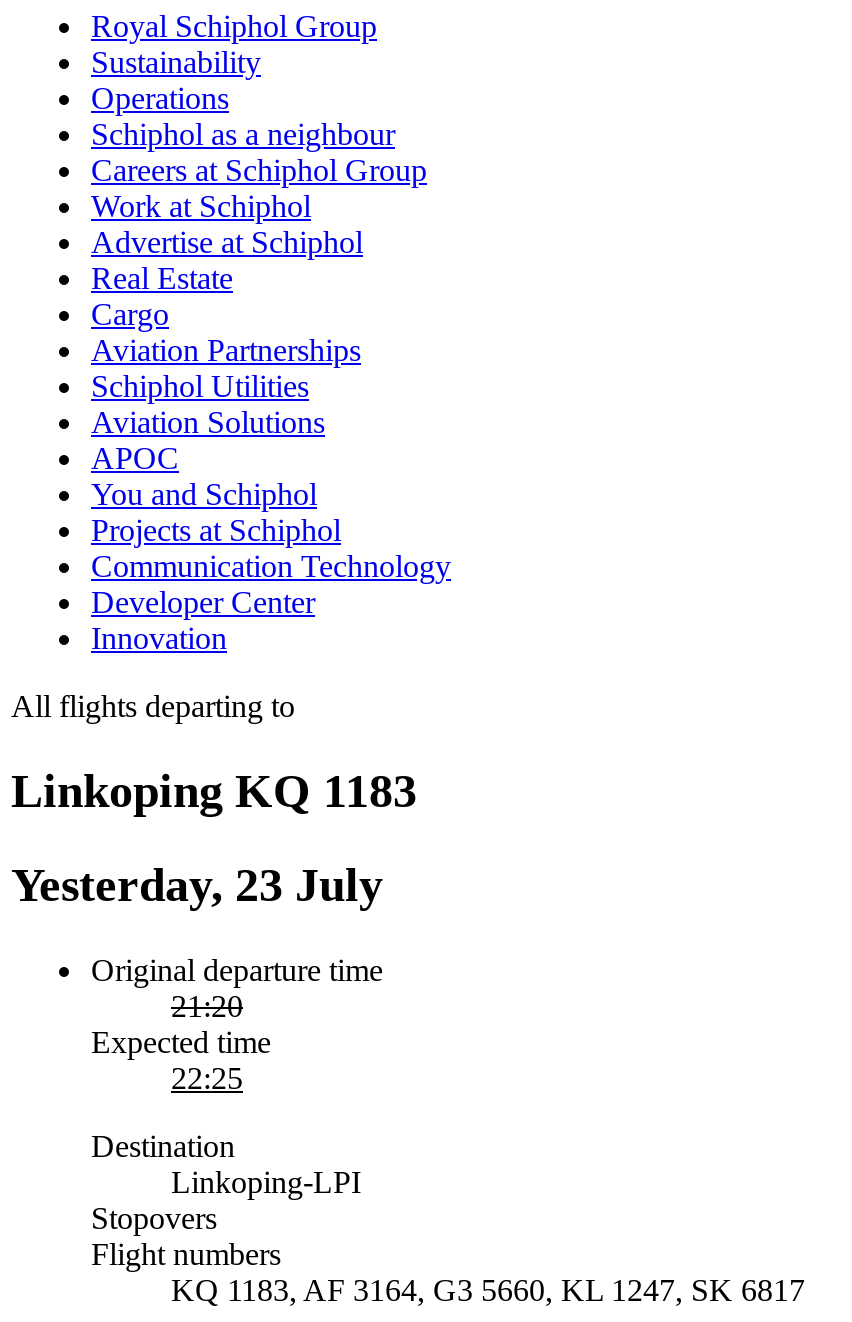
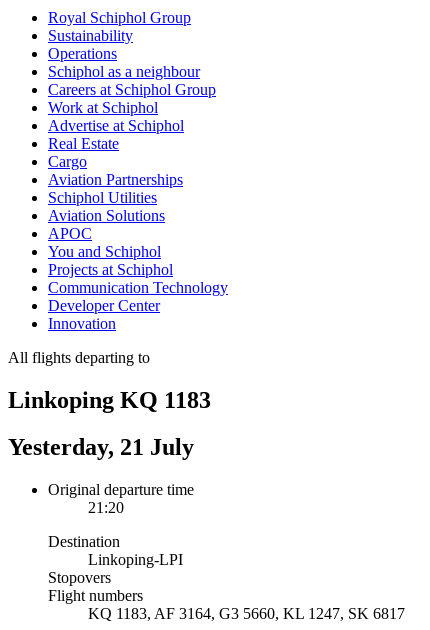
- Yesterday, 23 July
+ Yesterday, 21 July

- Expected time
- 22:25
